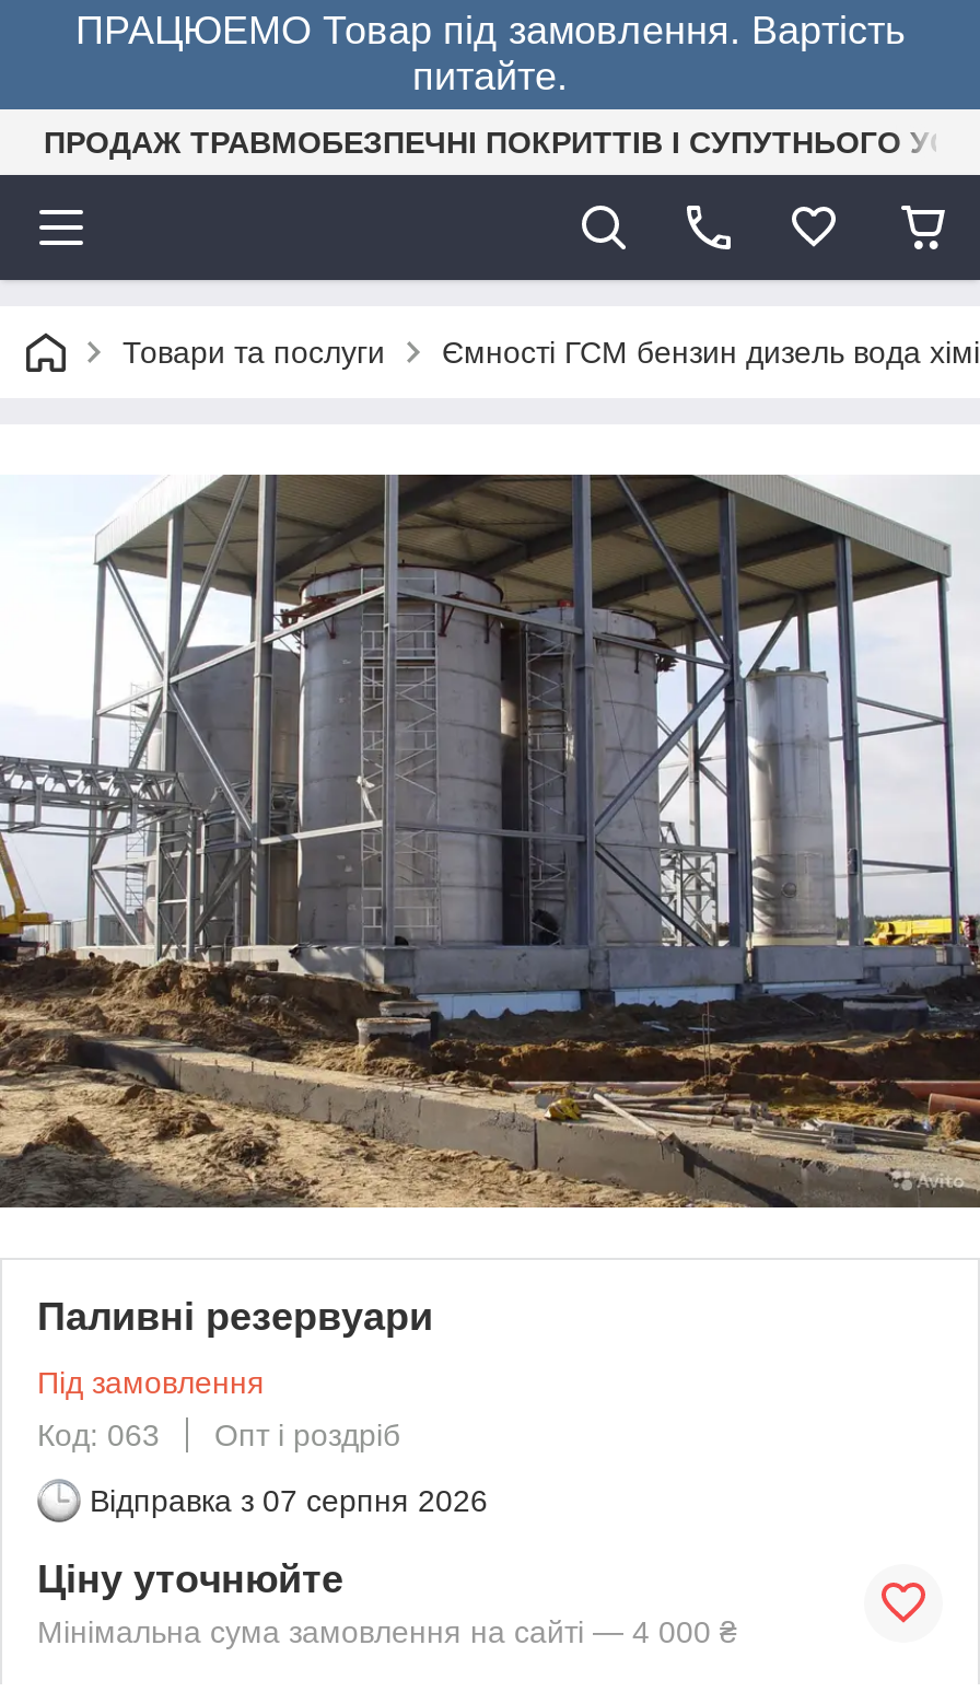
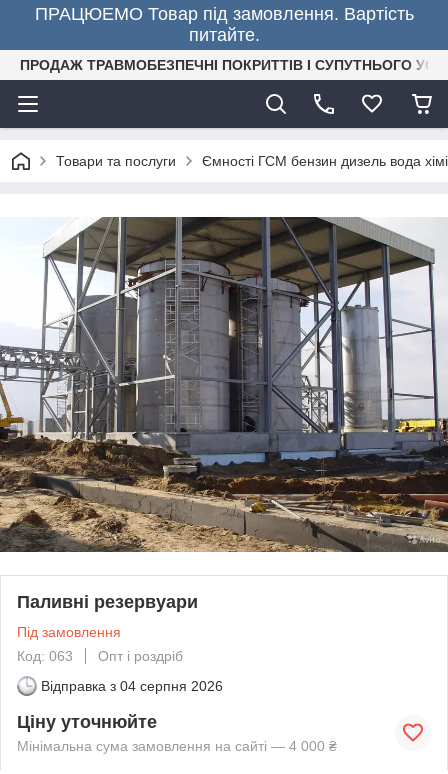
- Відправка з 07 серпня 2026
+ Відправка з 04 серпня 2026
